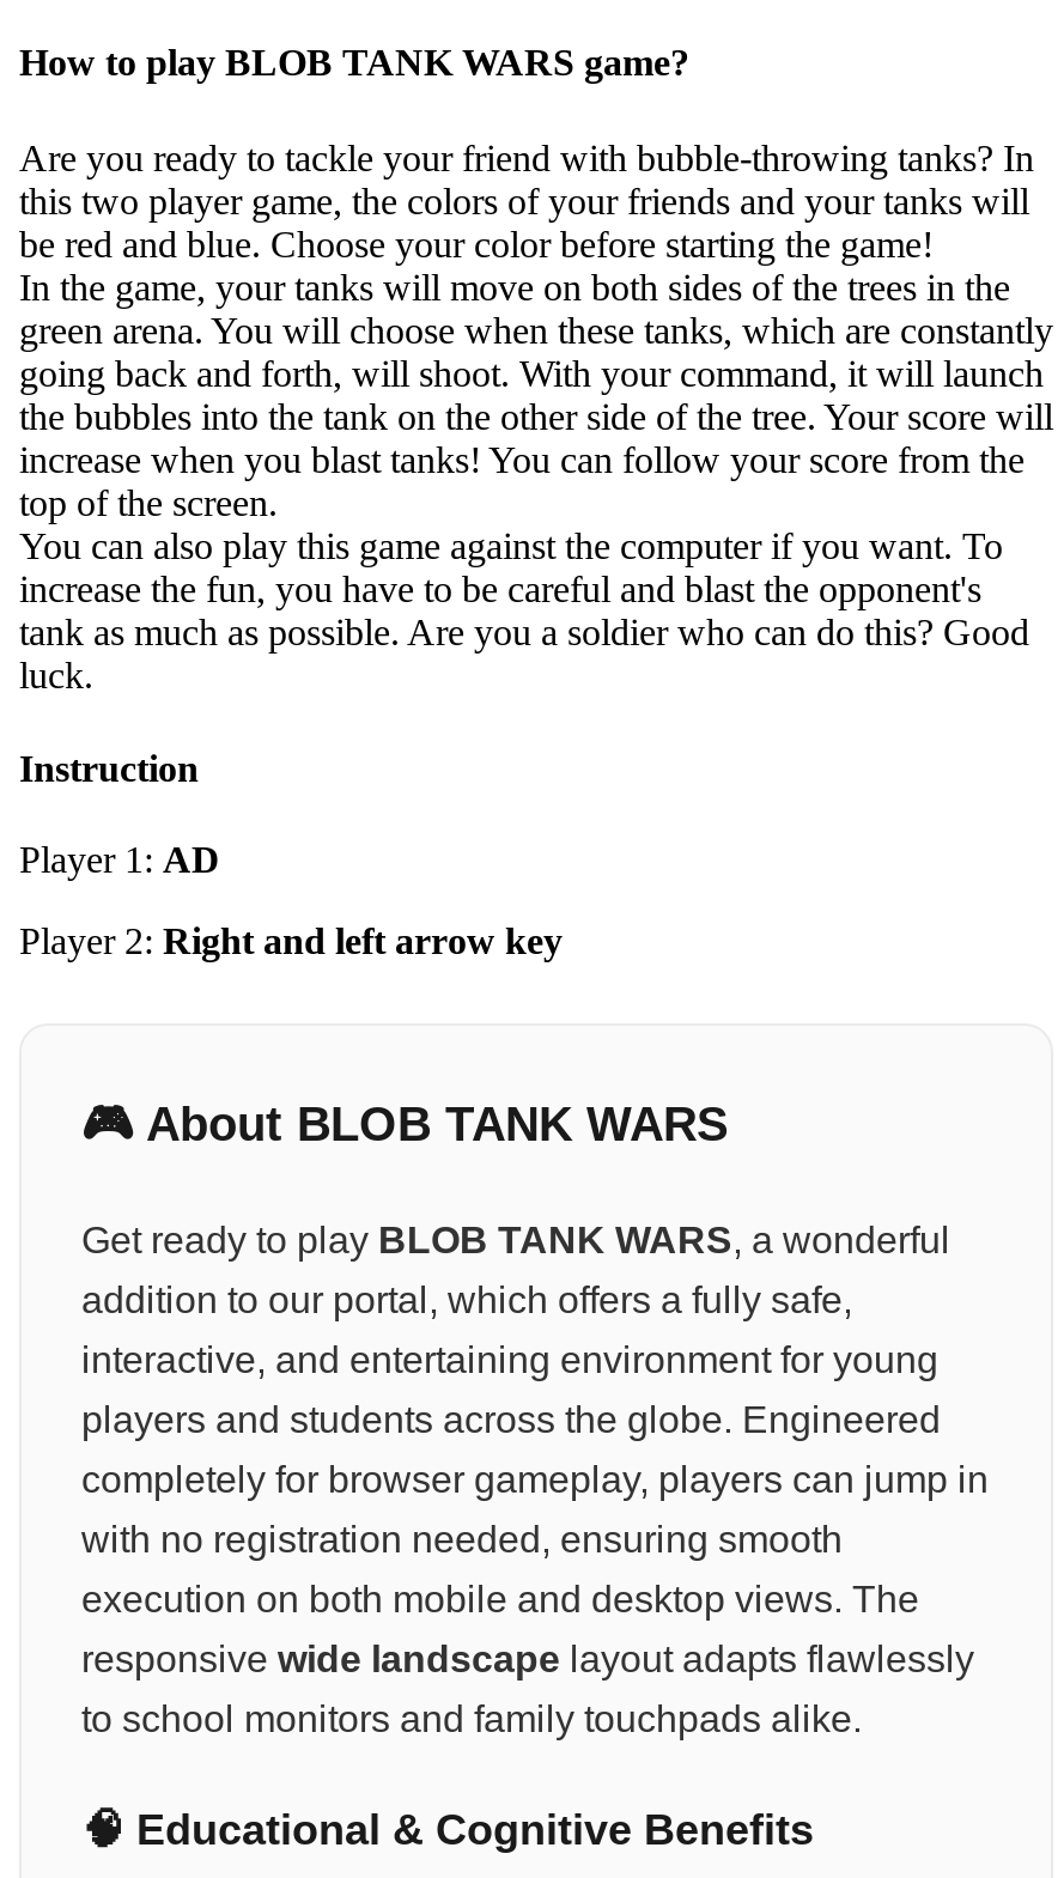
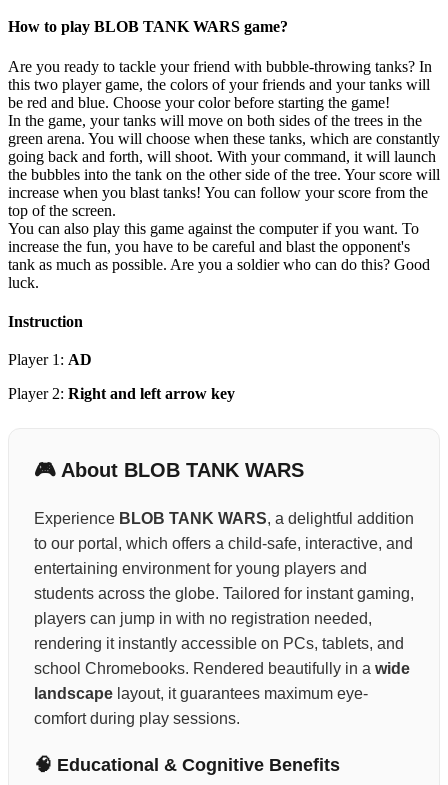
- Get ready to play BLOB TANK WARS, a wonderful
+ Experience BLOB TANK WARS, a delightful addition

- addition to our portal, which offers a fully safe,
+ to our portal, which offers a child-safe, interactive, and

- interactive, and entertaining environment for young
+ entertaining environment for young players and

- players and students across the globe. Engineered
+ students across the globe. Tailored for instant gaming,

- completely for browser gameplay, players can jump in
+ players can jump in with no registration needed,

- with no registration needed, ensuring smooth
+ rendering it instantly accessible on PCs, tablets, and

- execution on both mobile and desktop views. The
+ school Chromebooks. Rendered beautifully in a wide

- responsive wide landscape layout adapts flawlessly
+ landscape layout, it guarantees maximum eye-

- to school monitors and family touchpads alike.
+ comfort during play sessions.
